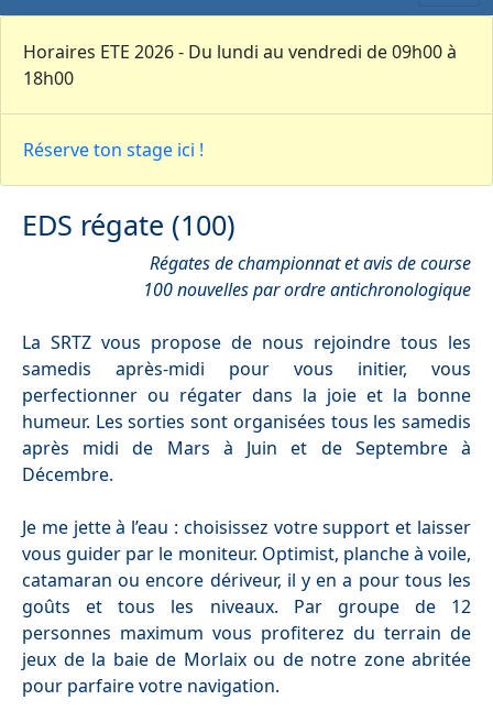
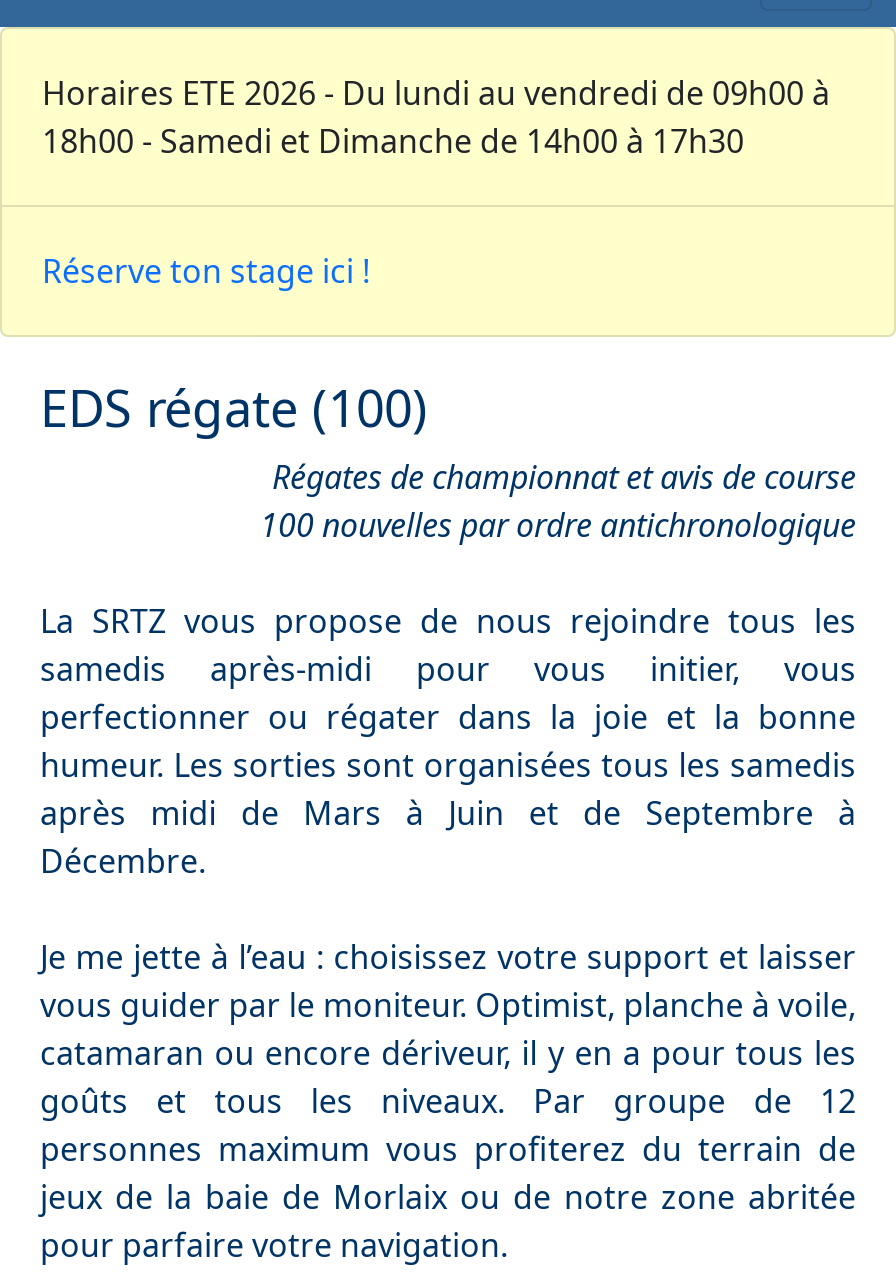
- 18h00
+ 18h00 - Samedi et Dimanche de 14h00 à 17h30
